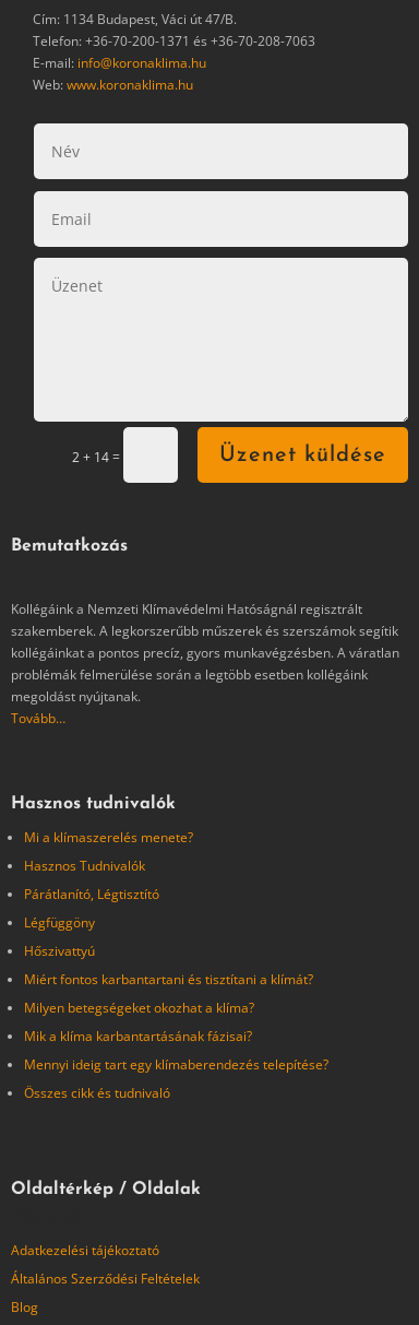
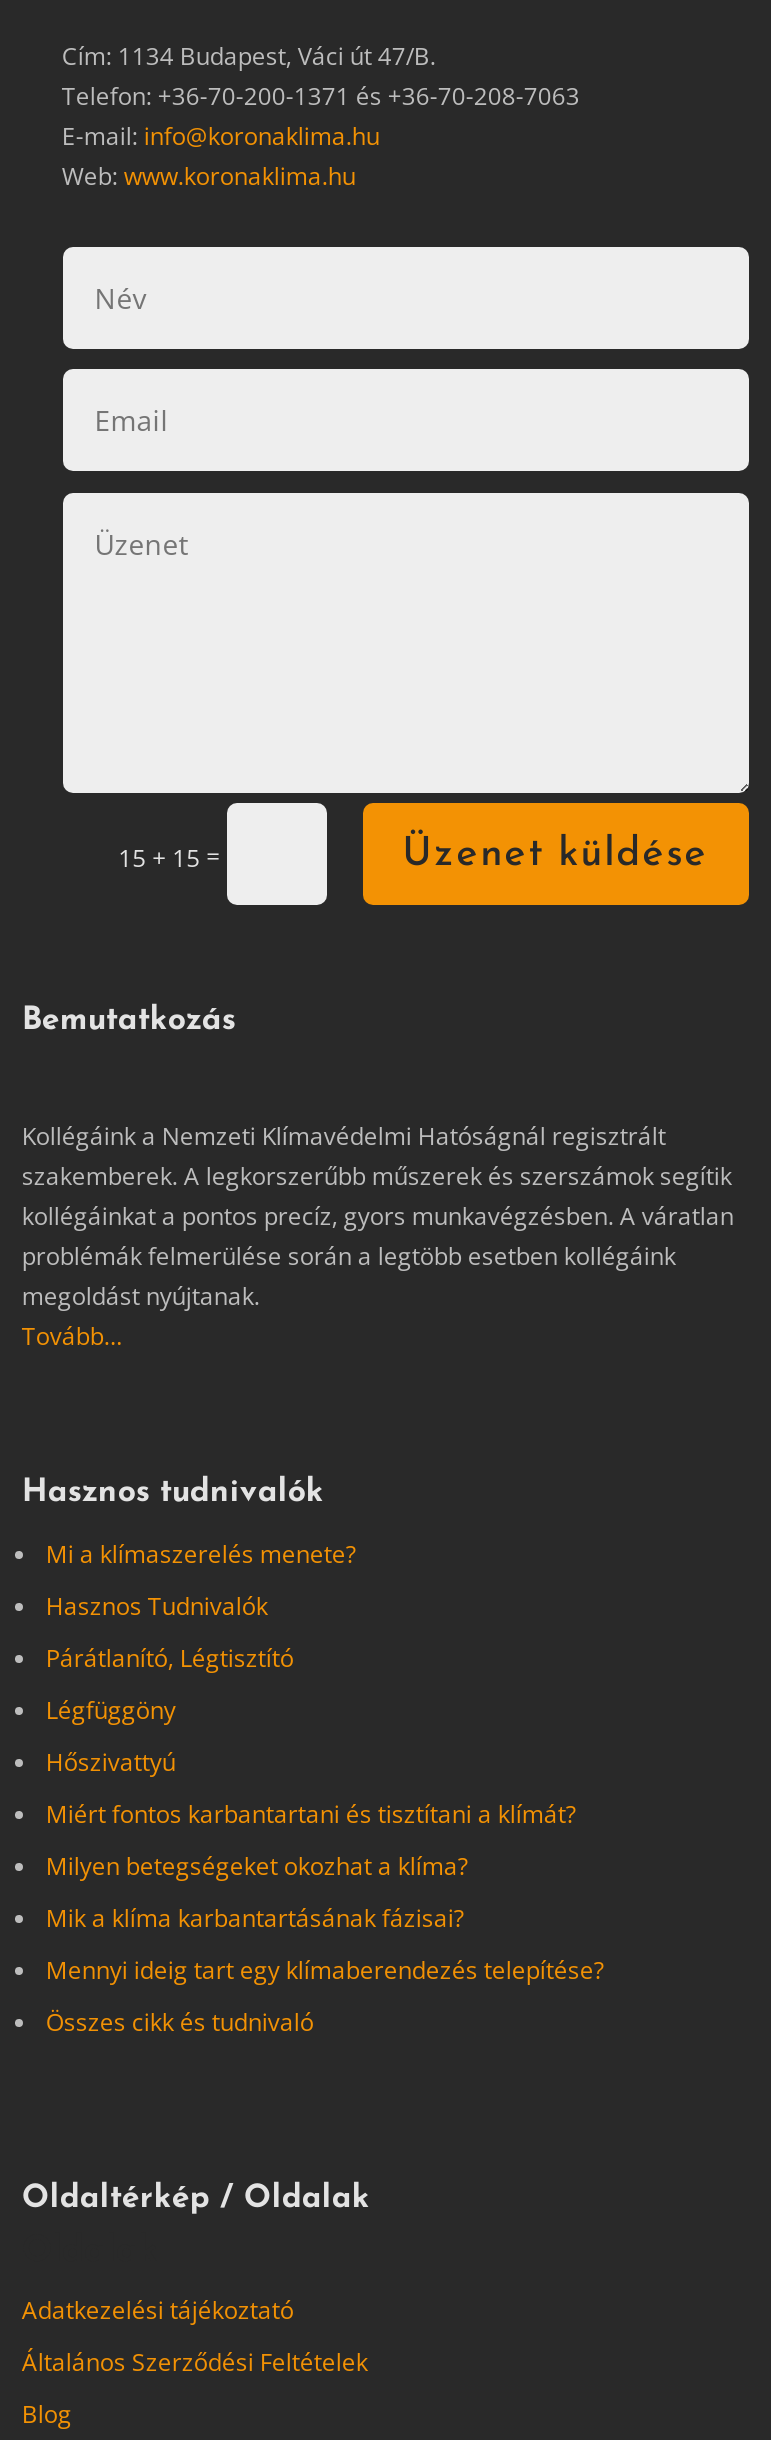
- 2 + 14 =
+ 15 + 15 =
